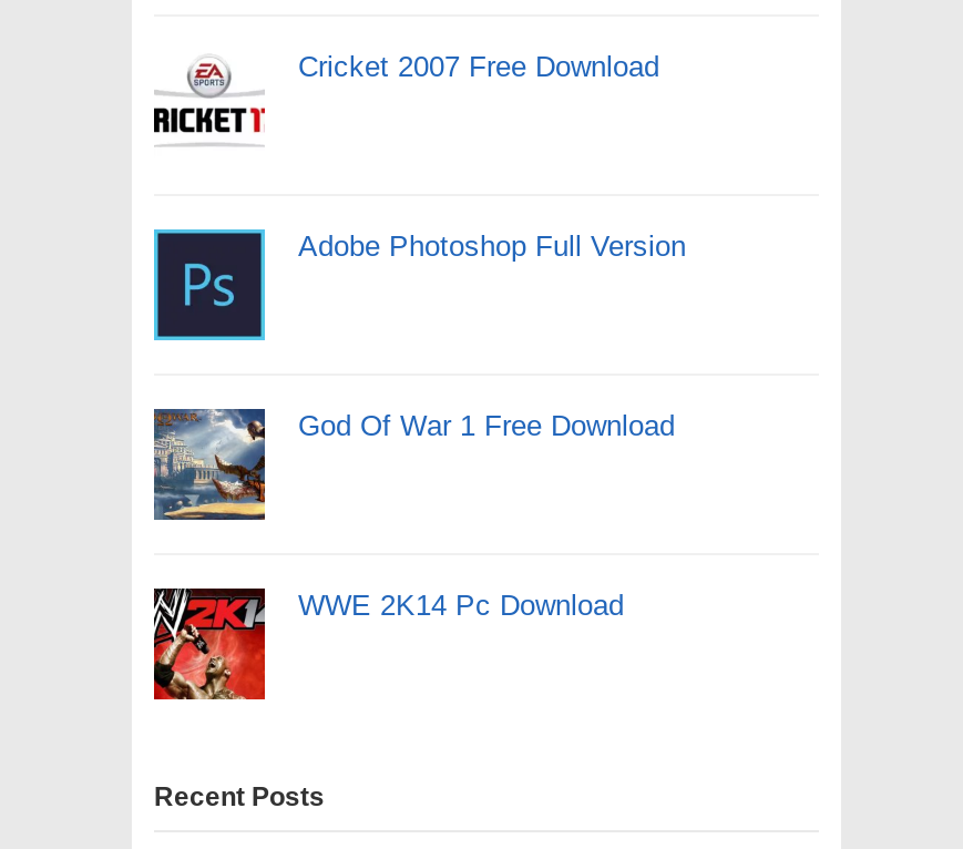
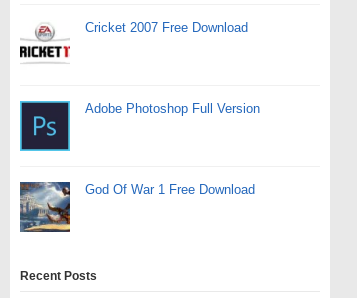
- [image]
- WWE 2K14 Pc Download
